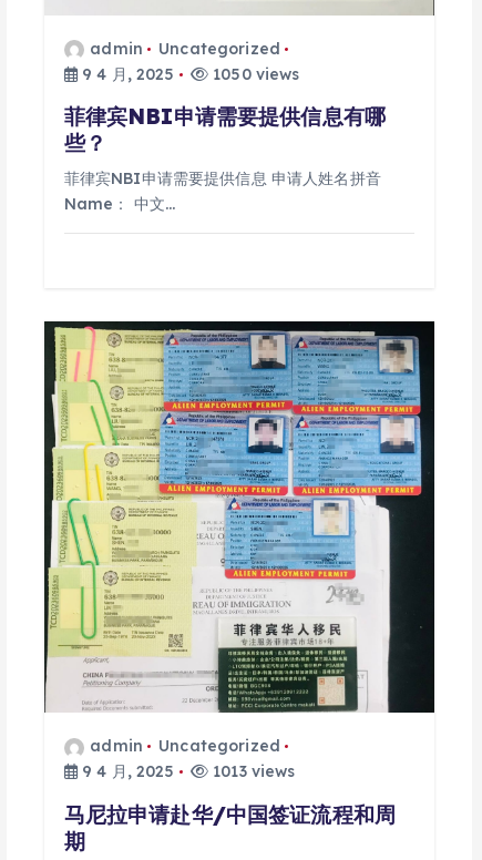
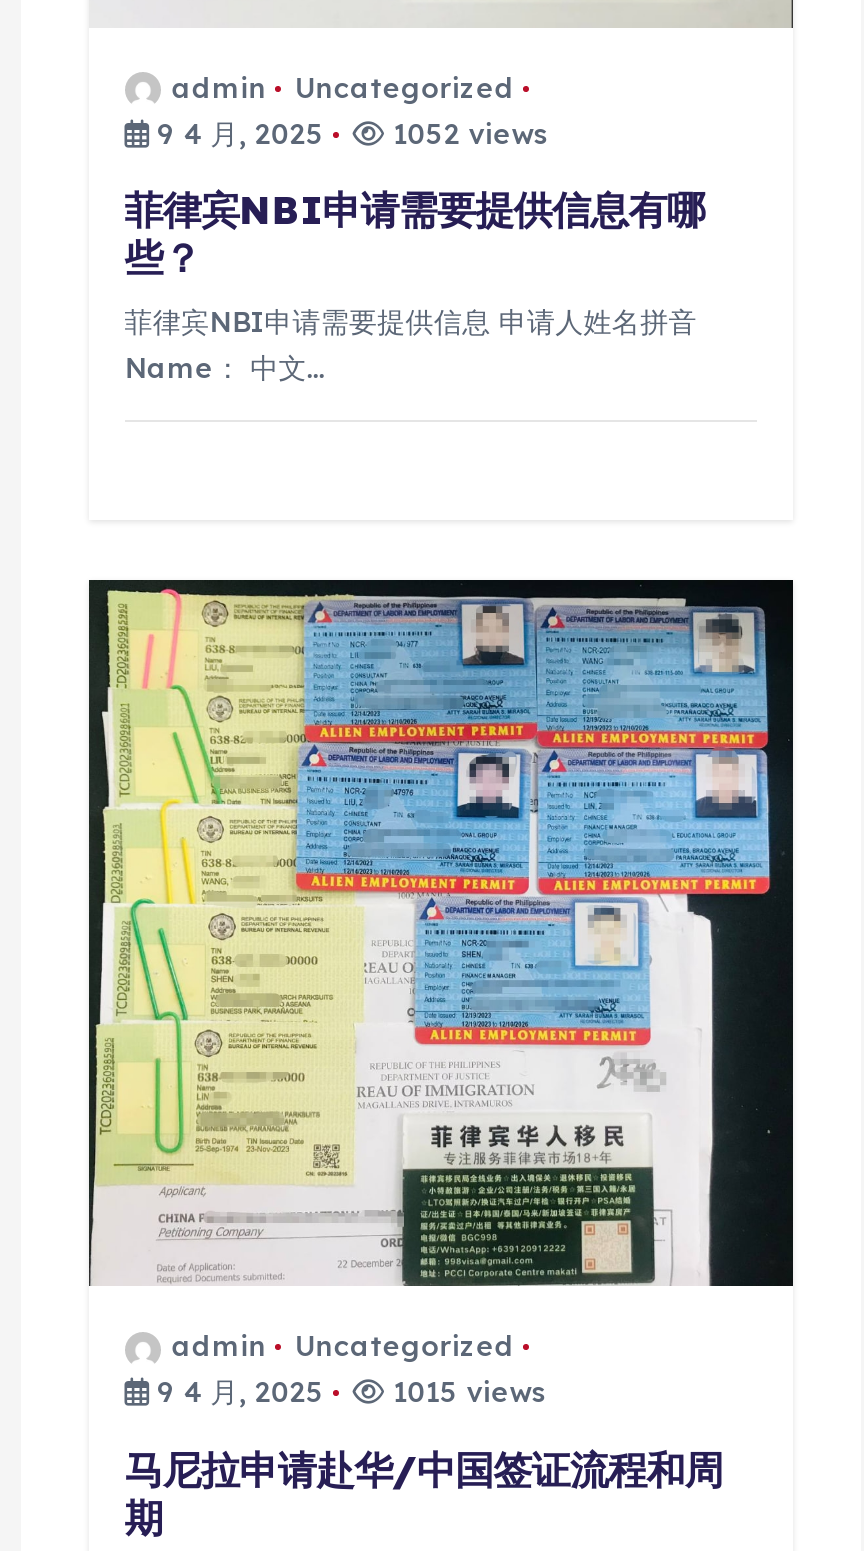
- 9 4 月, 2025 1050 views
+ 9 4 月, 2025 1052 views

- 9 4 月, 2025 1013 views
+ 9 4 月, 2025 1015 views
